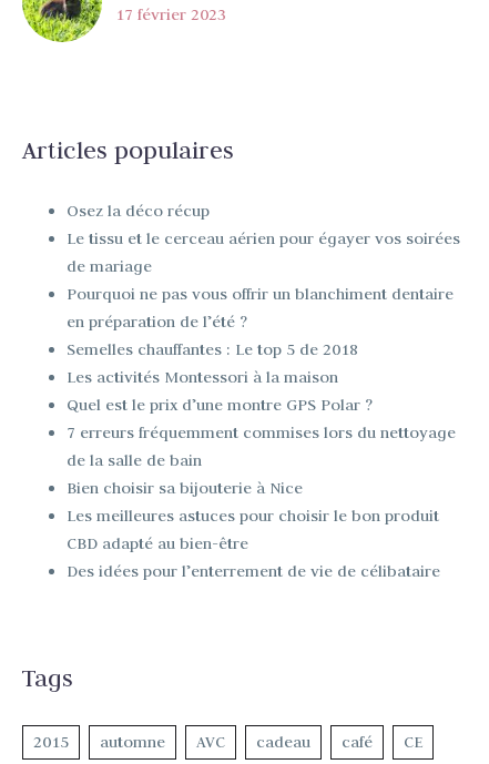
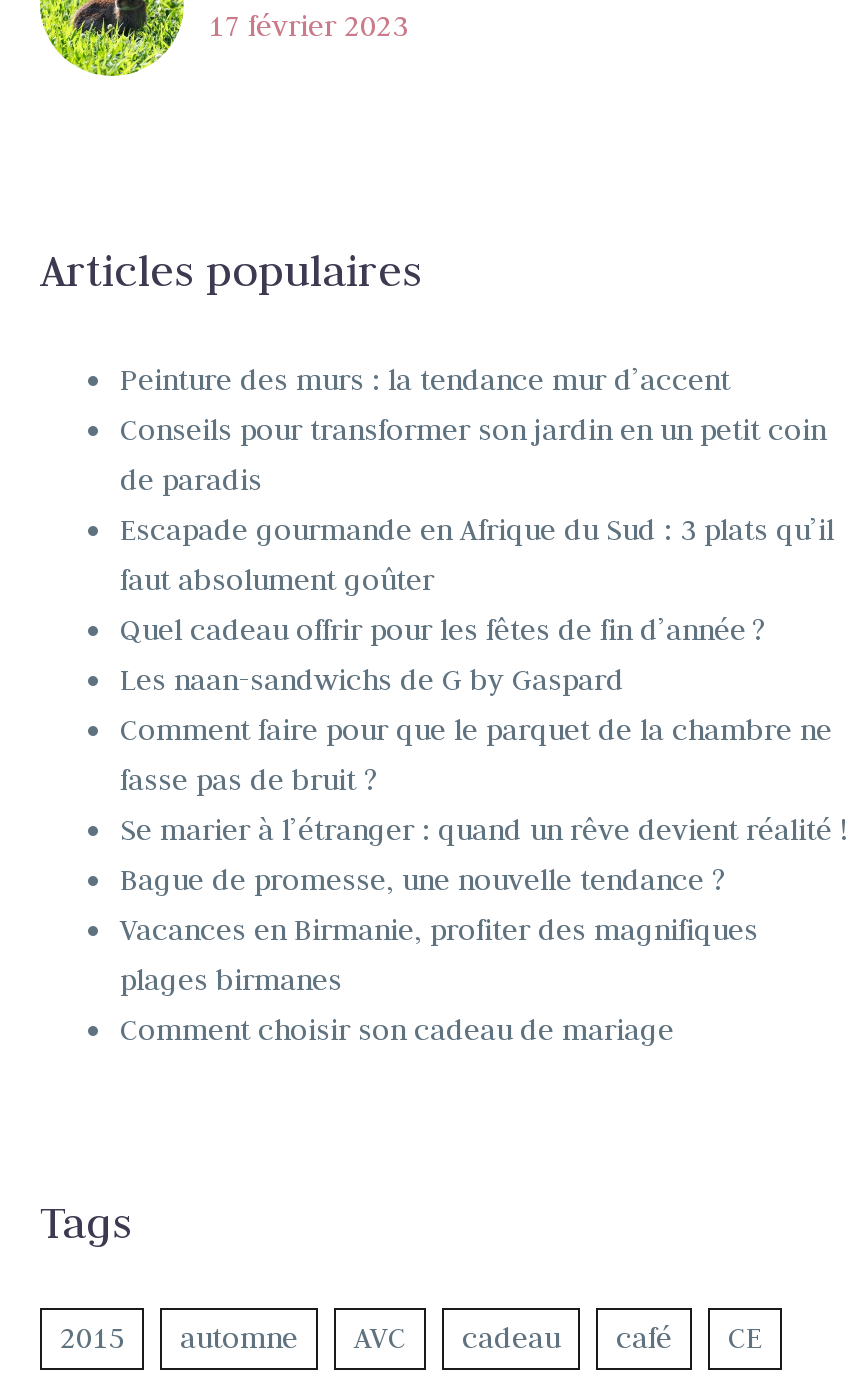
- Osez la déco récup
- Le tissu et le cerceau aérien pour égayer vos soirées
- de mariage
- Pourquoi ne pas vous offrir un blanchiment dentaire
- en préparation de l’été ?
- Semelles chauffantes : Le top 5 de 2018
- Les activités Montessori à la maison
- Quel est le prix d’une montre GPS Polar ?
- 7 erreurs fréquemment commises lors du nettoyage
- de la salle de bain
- Bien choisir sa bijouterie à Nice
- Les meilleures astuces pour choisir le bon produit
- CBD adapté au bien-être
- Des idées pour l’enterrement de vie de célibataire
+ Peinture des murs : la tendance mur d’accent
+ Conseils pour transformer son jardin en un petit coin
+ de paradis
+ Escapade gourmande en Afrique du Sud : 3 plats qu’il
+ faut absolument goûter
+ Quel cadeau offrir pour les fêtes de fin d’année ?
+ Les naan-sandwichs de G by Gaspard
+ Comment faire pour que le parquet de la chambre ne
+ fasse pas de bruit ?
+ Se marier à l’étranger : quand un rêve devient réalité !
+ Bague de promesse, une nouvelle tendance ?
+ Vacances en Birmanie, profiter des magnifiques
+ plages birmanes
+ Comment choisir son cadeau de mariage
